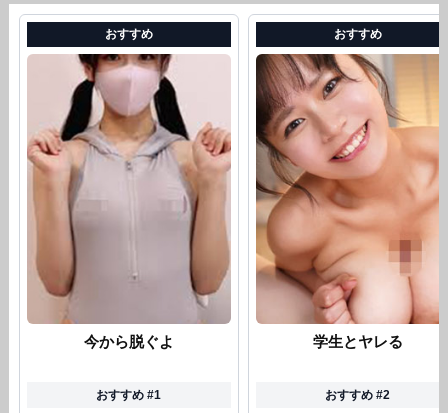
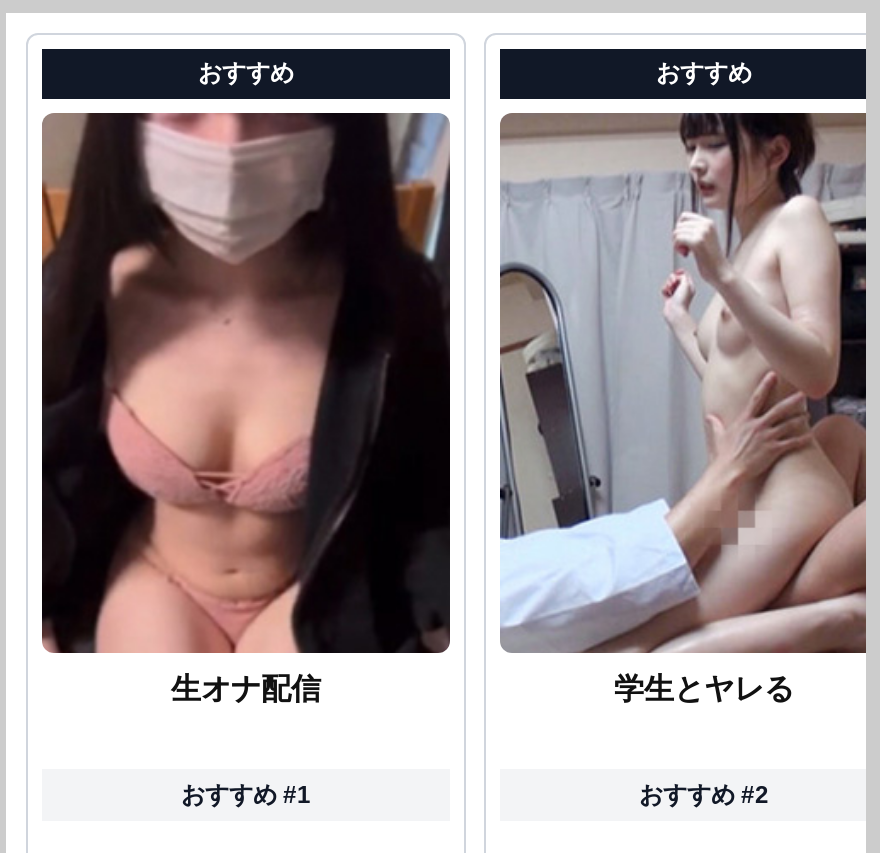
- [image]
- 今から脱ぐよ
+ [image]
+ 生オナ配信

- [image]
+ [image]
